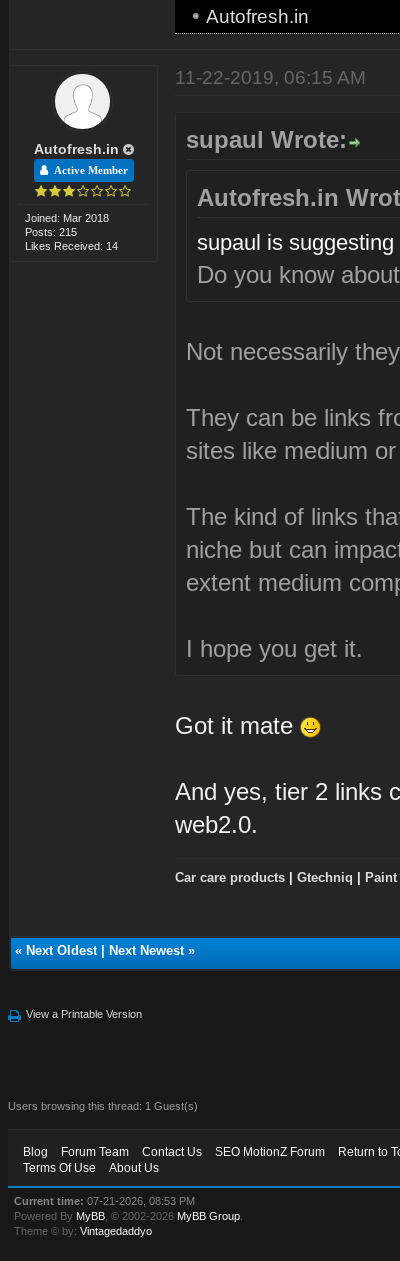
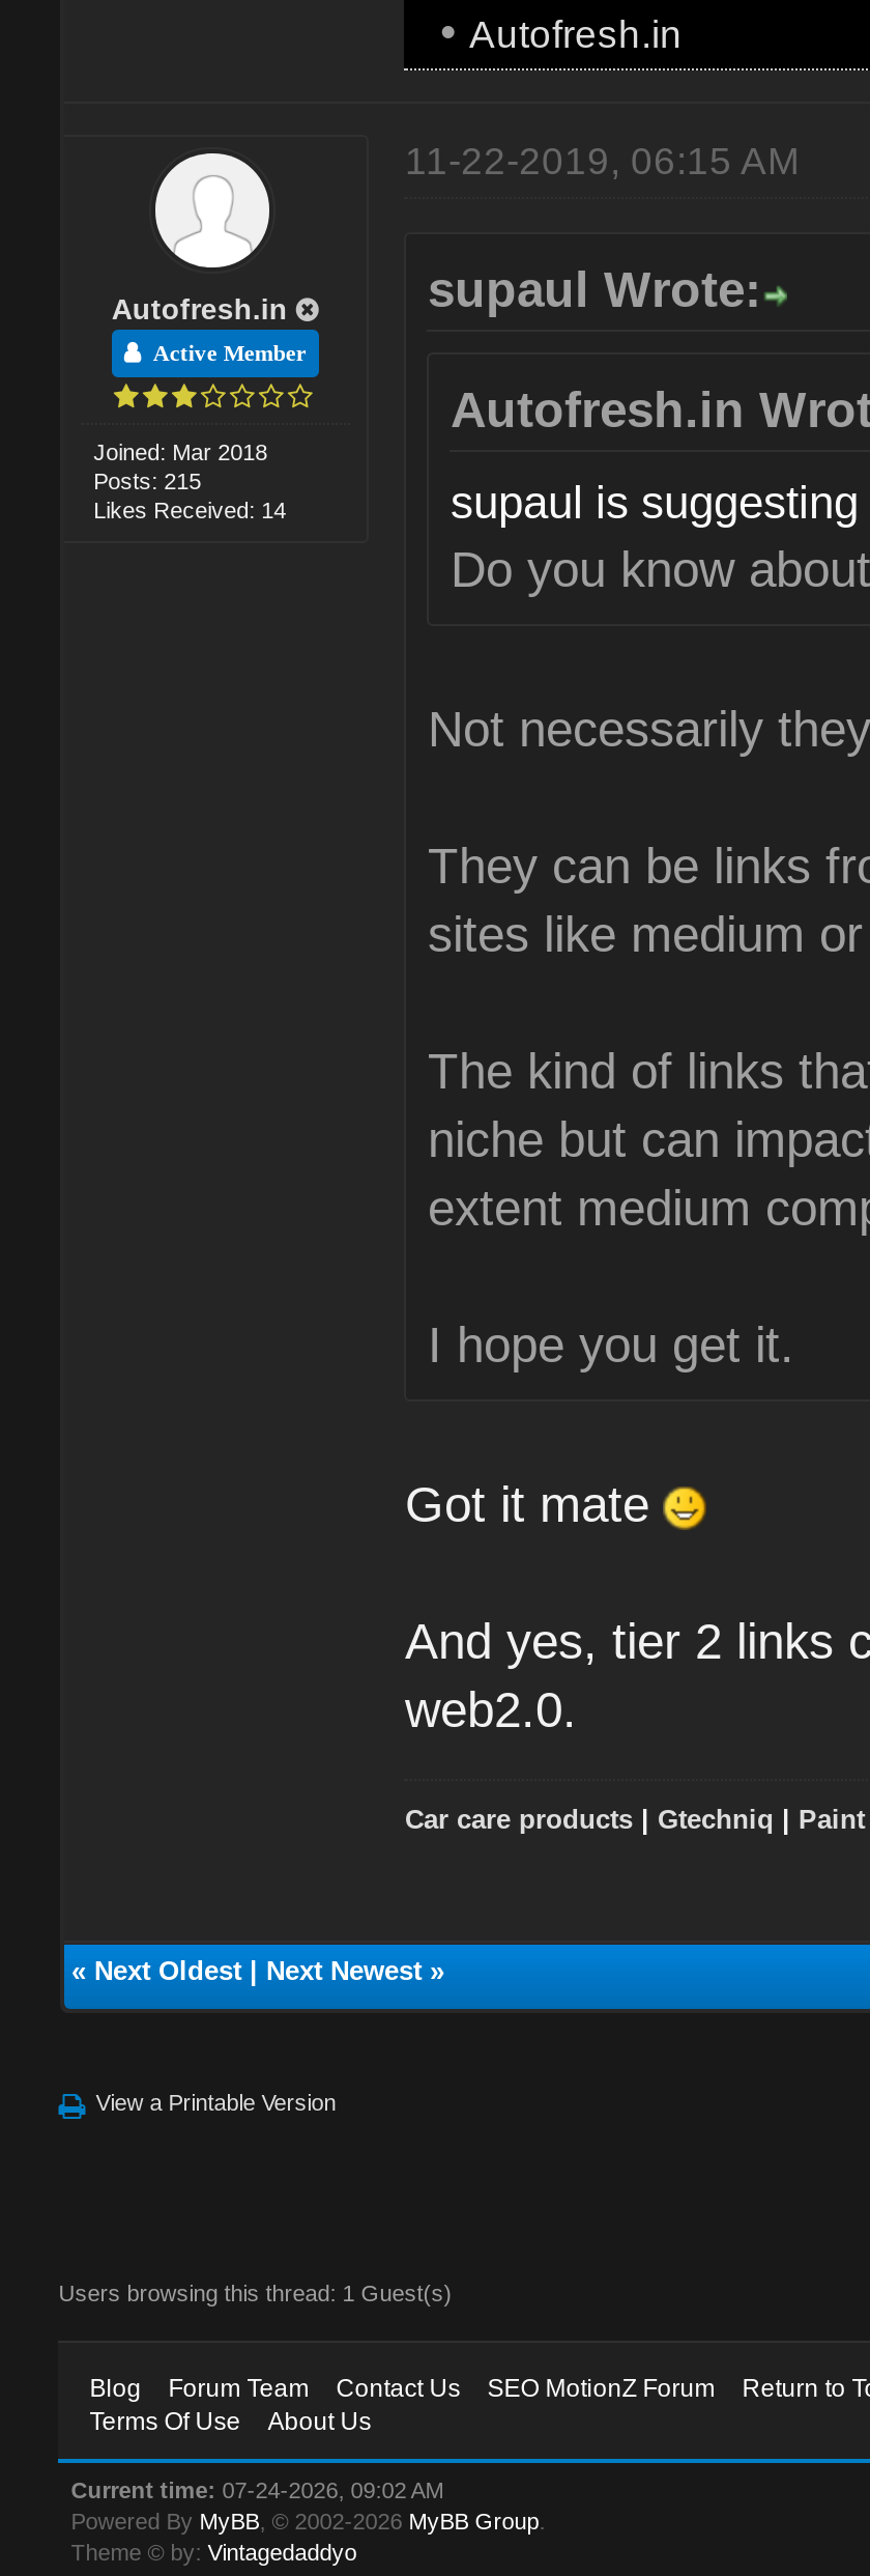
- Current time: 07-21-2026, 08:53 PM
+ Current time: 07-24-2026, 09:02 AM
